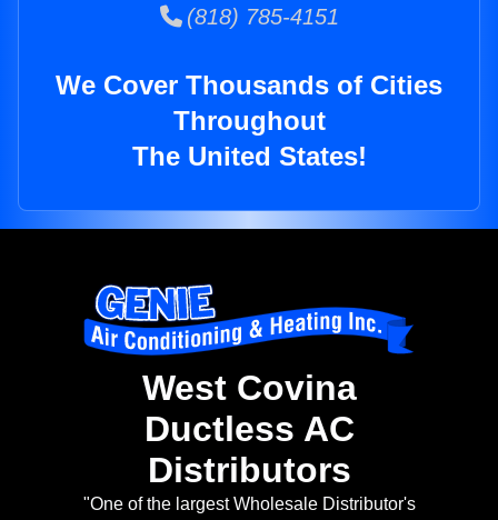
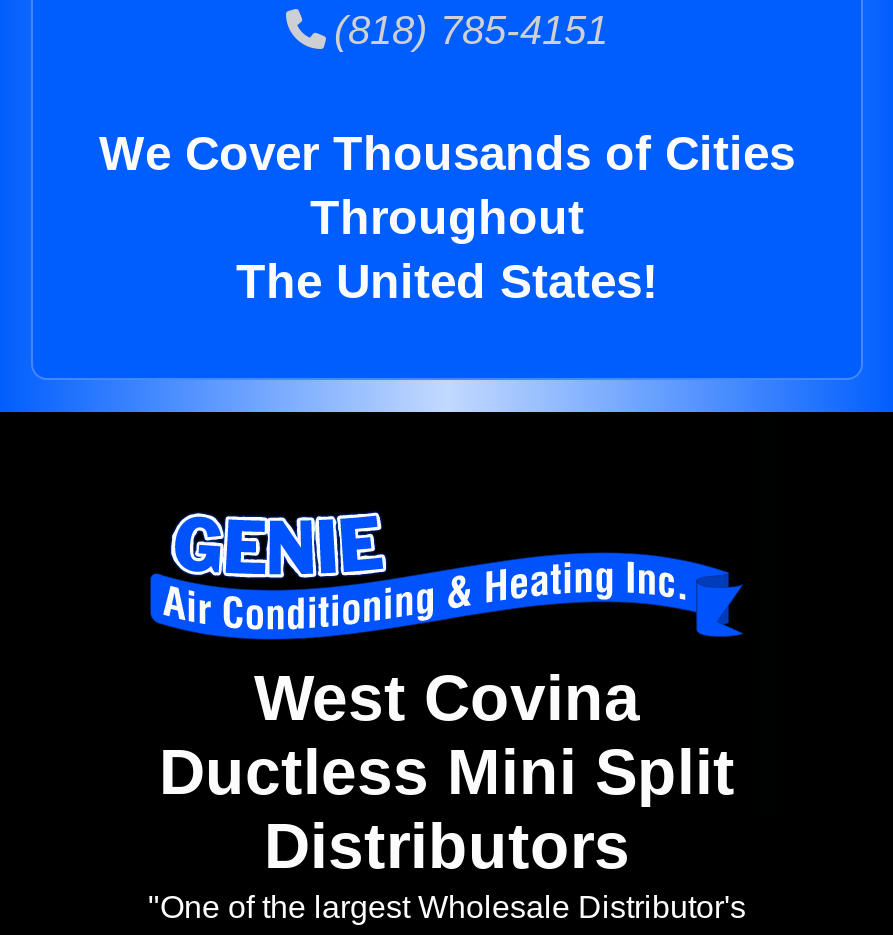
- Ductless AC
+ Ductless Mini Split
